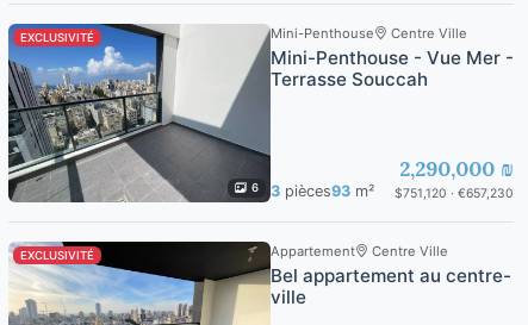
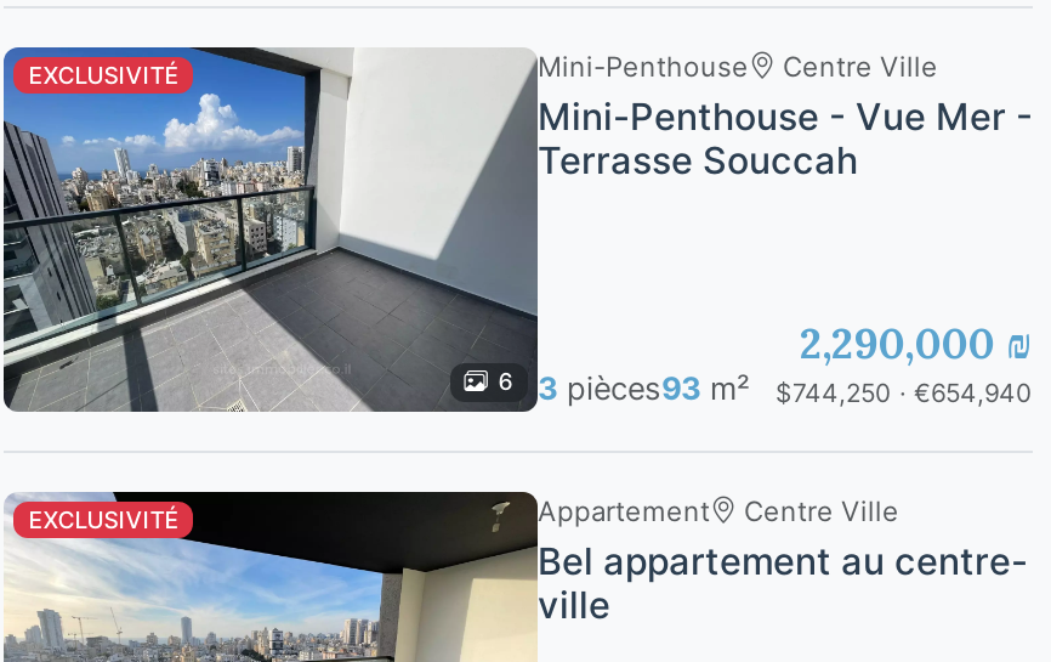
- 6 3 pièces93 m² $751,120 · €657,230
+ 6 3 pièces93 m² $744,250 · €654,940
